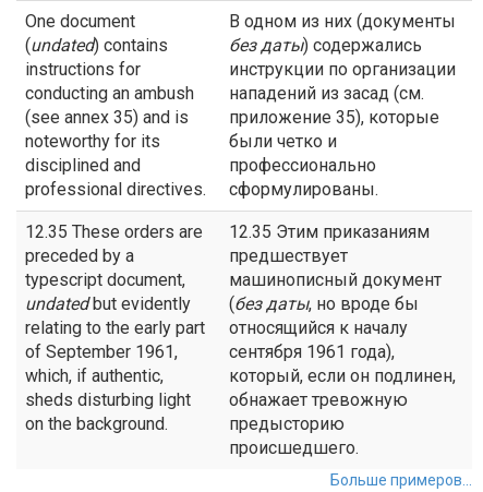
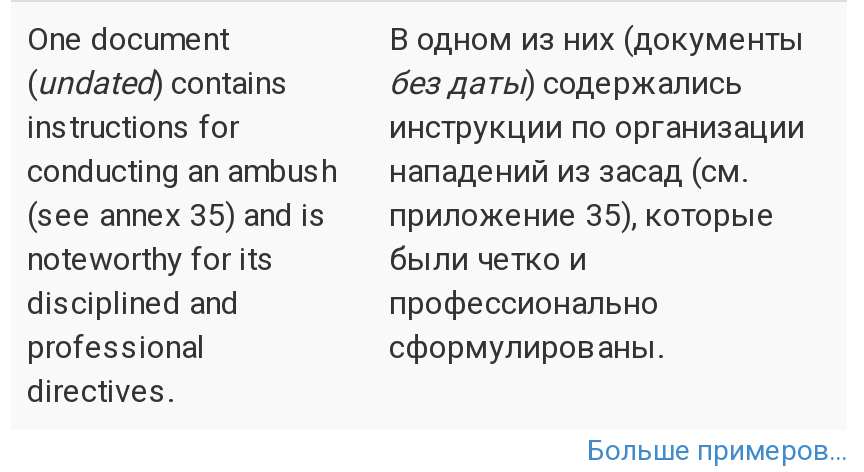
- 12.35 These orders are
- preceded by a
- typescript document,
- undatedbut evidently
- relating to the early part
- of September 1961,
- which, if authentic,
- sheds disturbing light
- on the background.

- 12.35 Этим приказаниям
- предшествует
- машинописный документ
- (без даты, но вроде бы
- относящийся к началу
- сентября 1961 года),
- который, если он подлинен,
- обнажает тревожную
- предысторию
- происшедшего.
